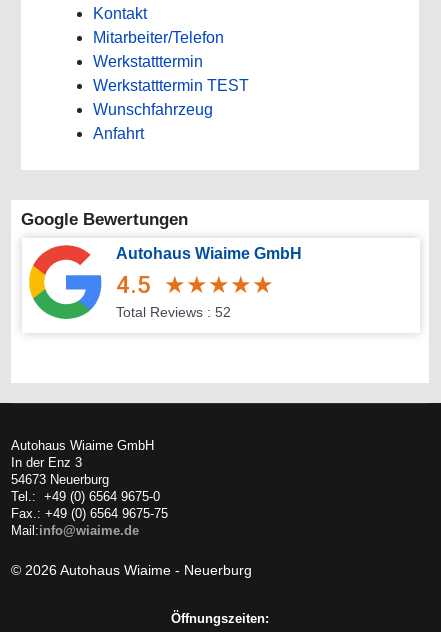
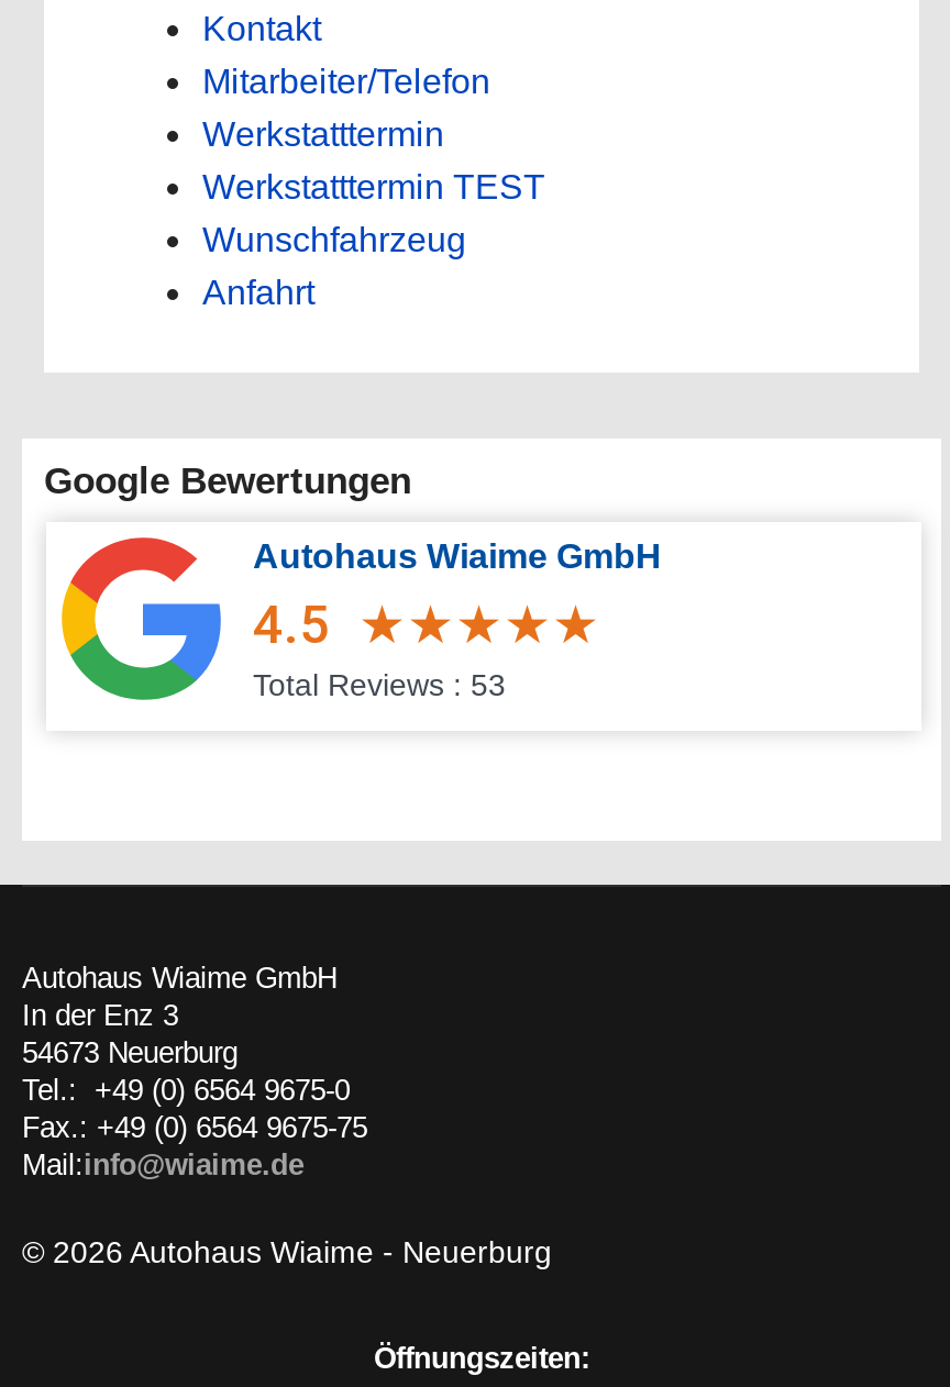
- Total Reviews : 52
+ Total Reviews : 53
